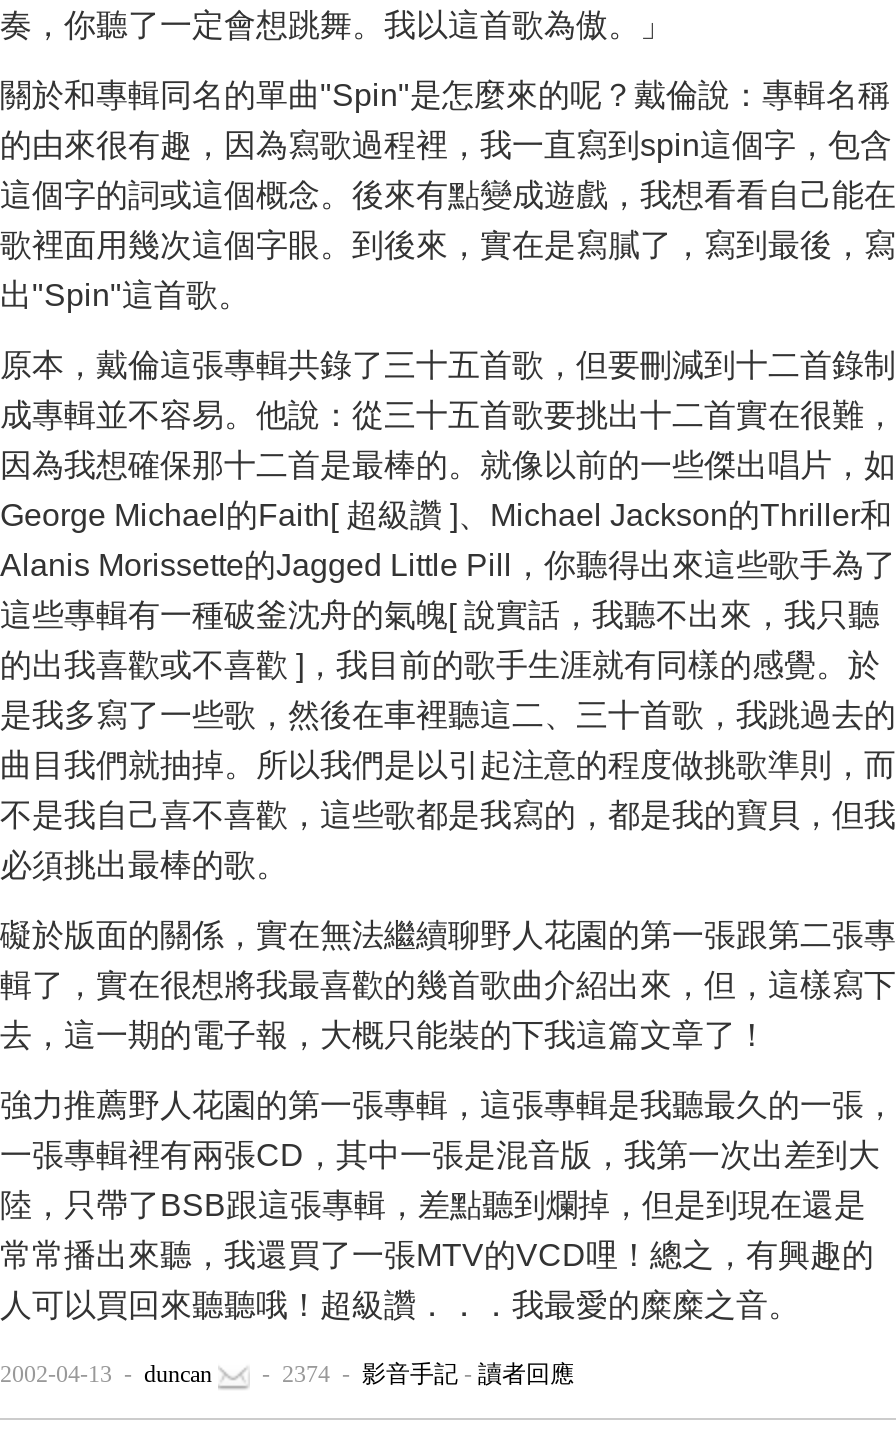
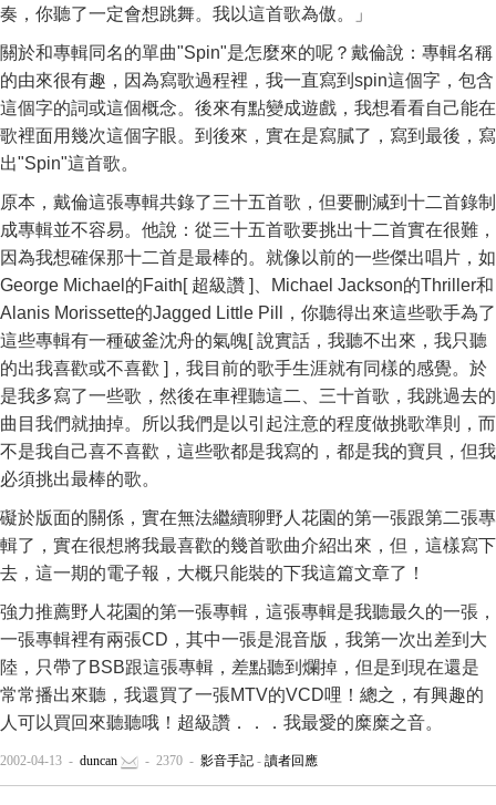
- - 2374 -影音手記-讀者回應
+ - 2370 -影音手記-讀者回應
